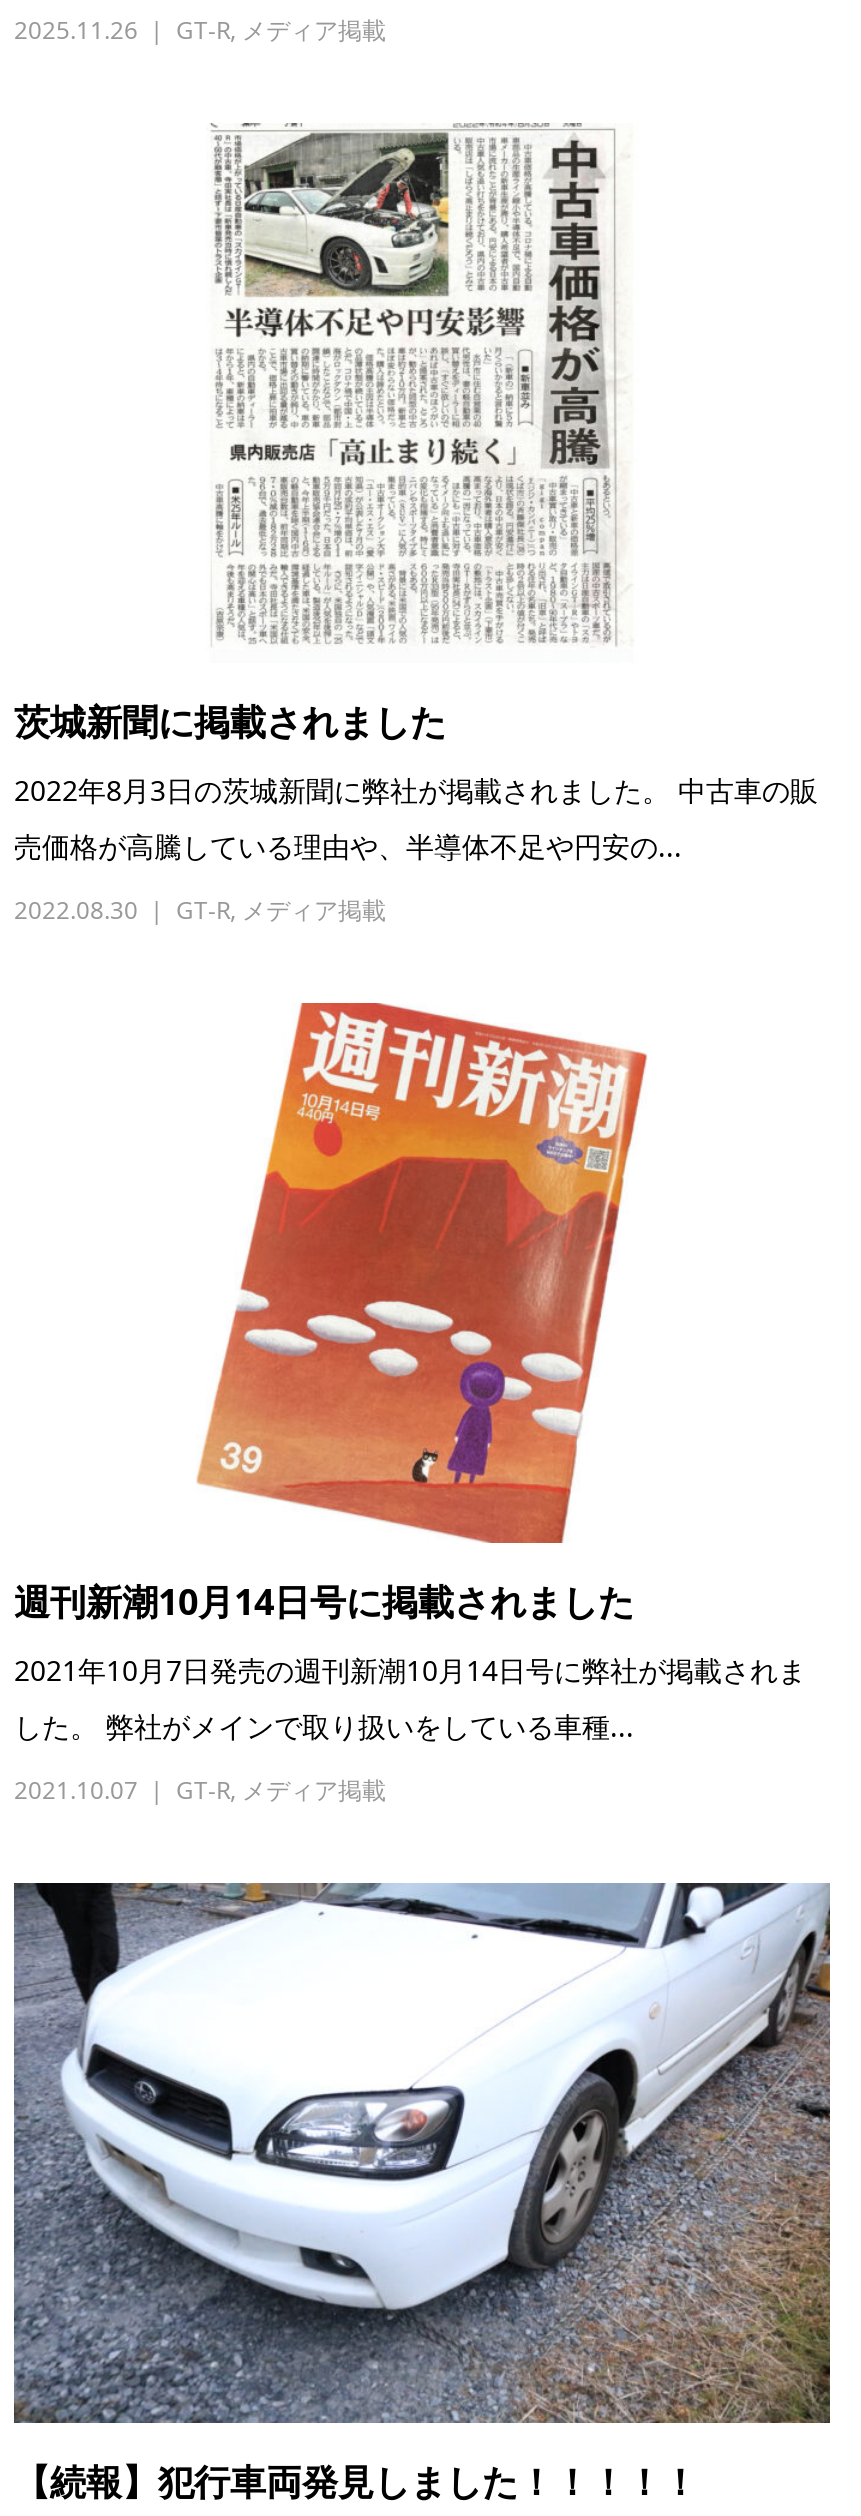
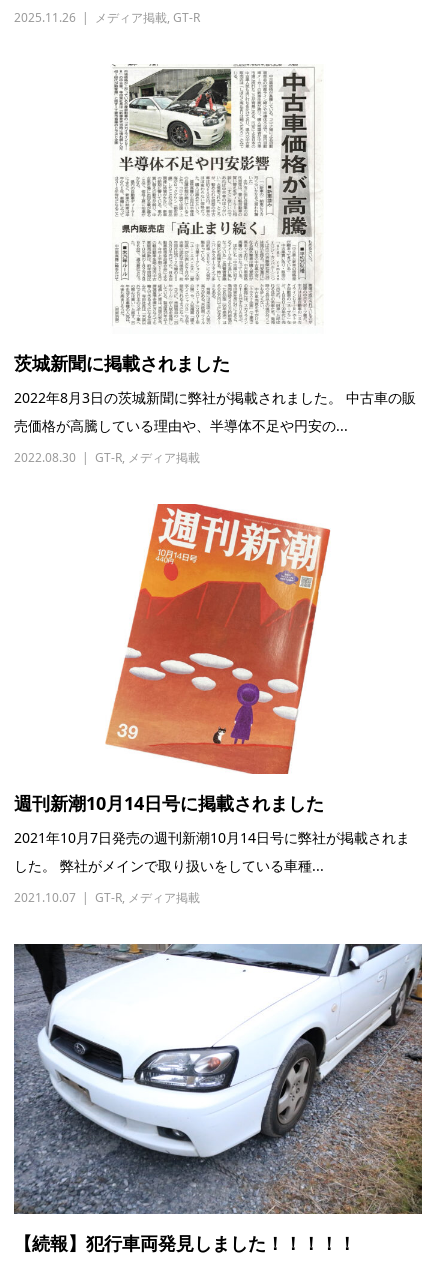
- GT-R,メディア掲載
+ メディア掲載, GT-R
